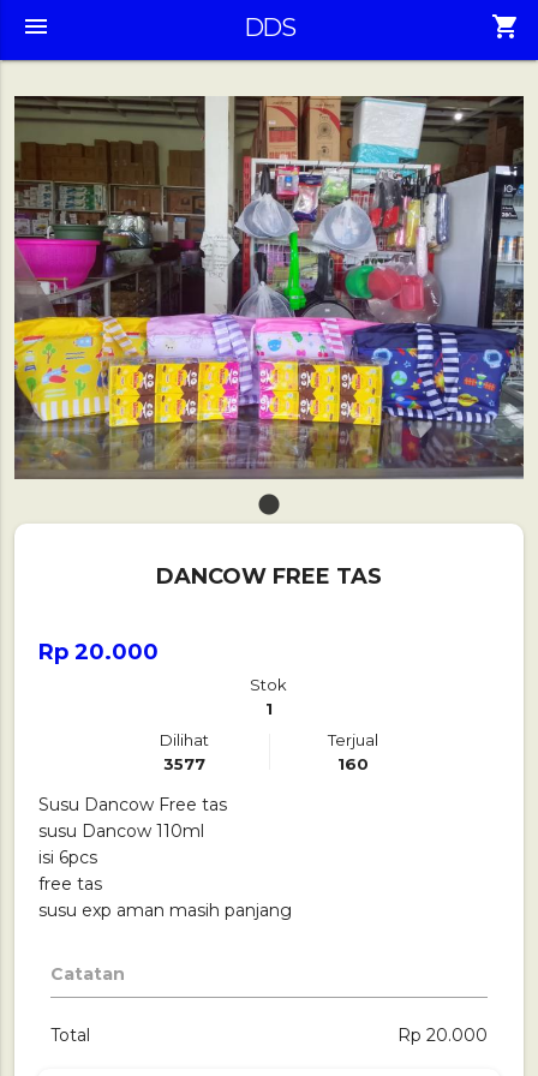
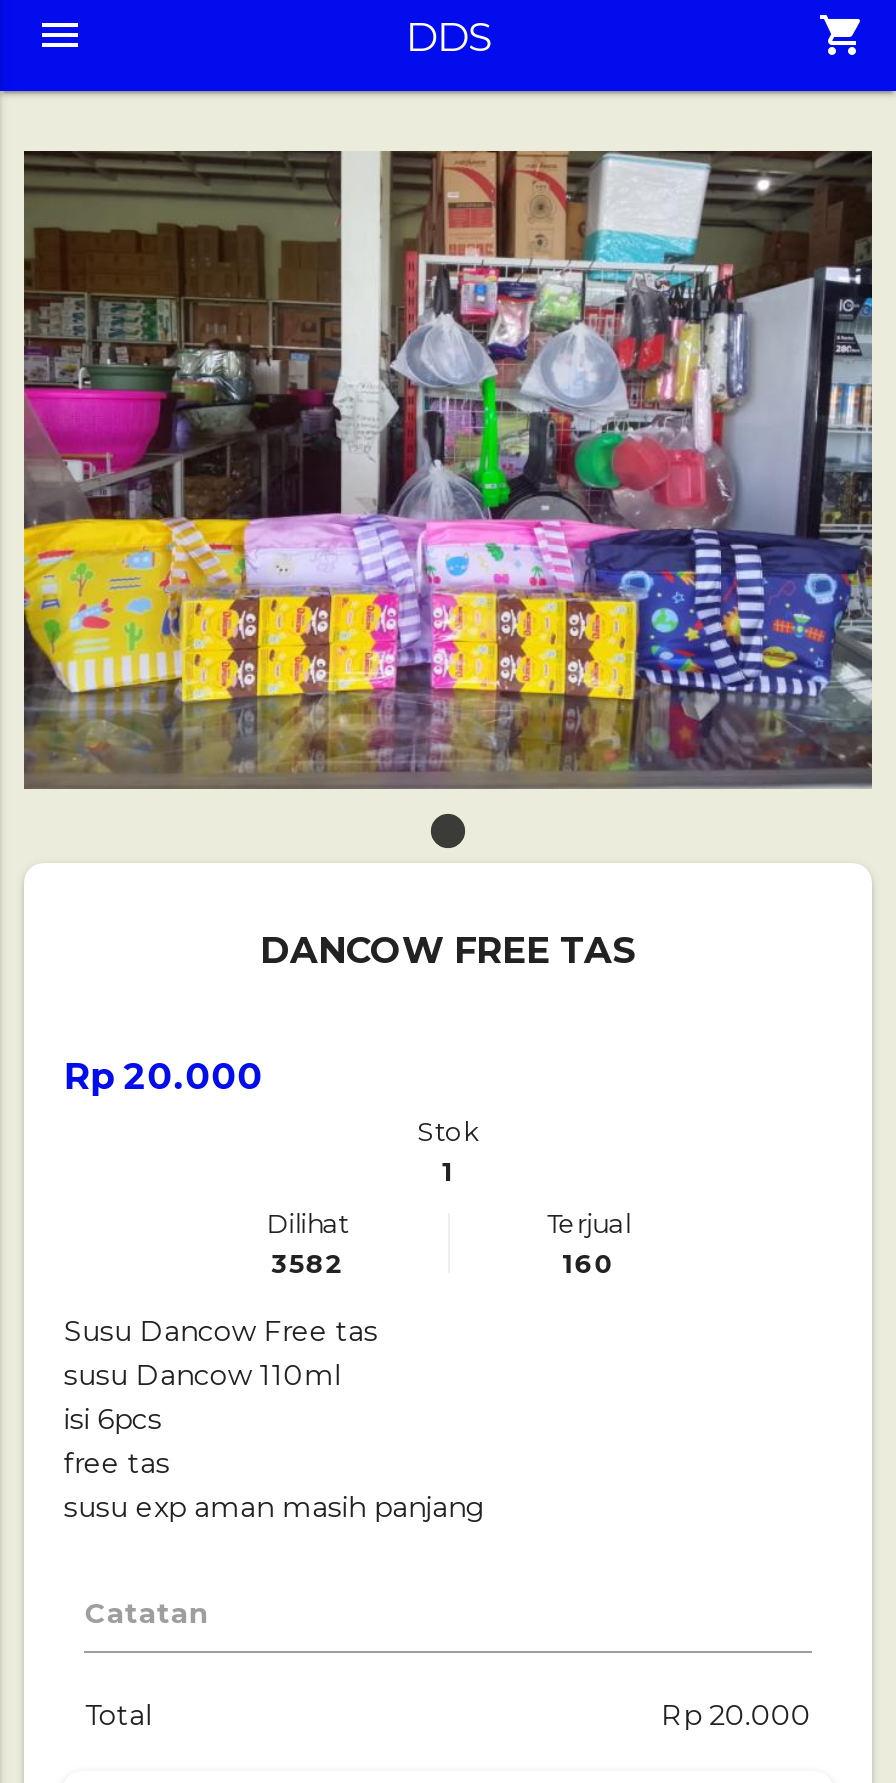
- 3577
+ 3582
